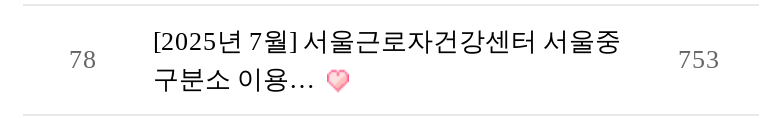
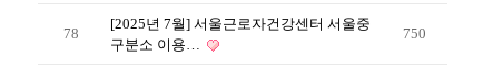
- 753
+ 750
